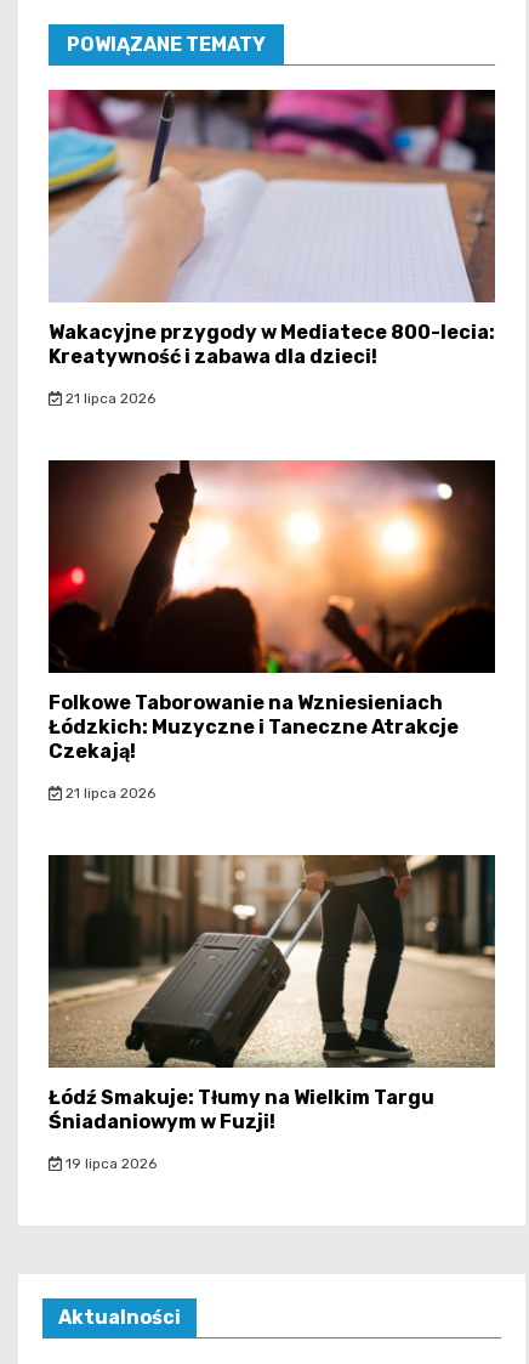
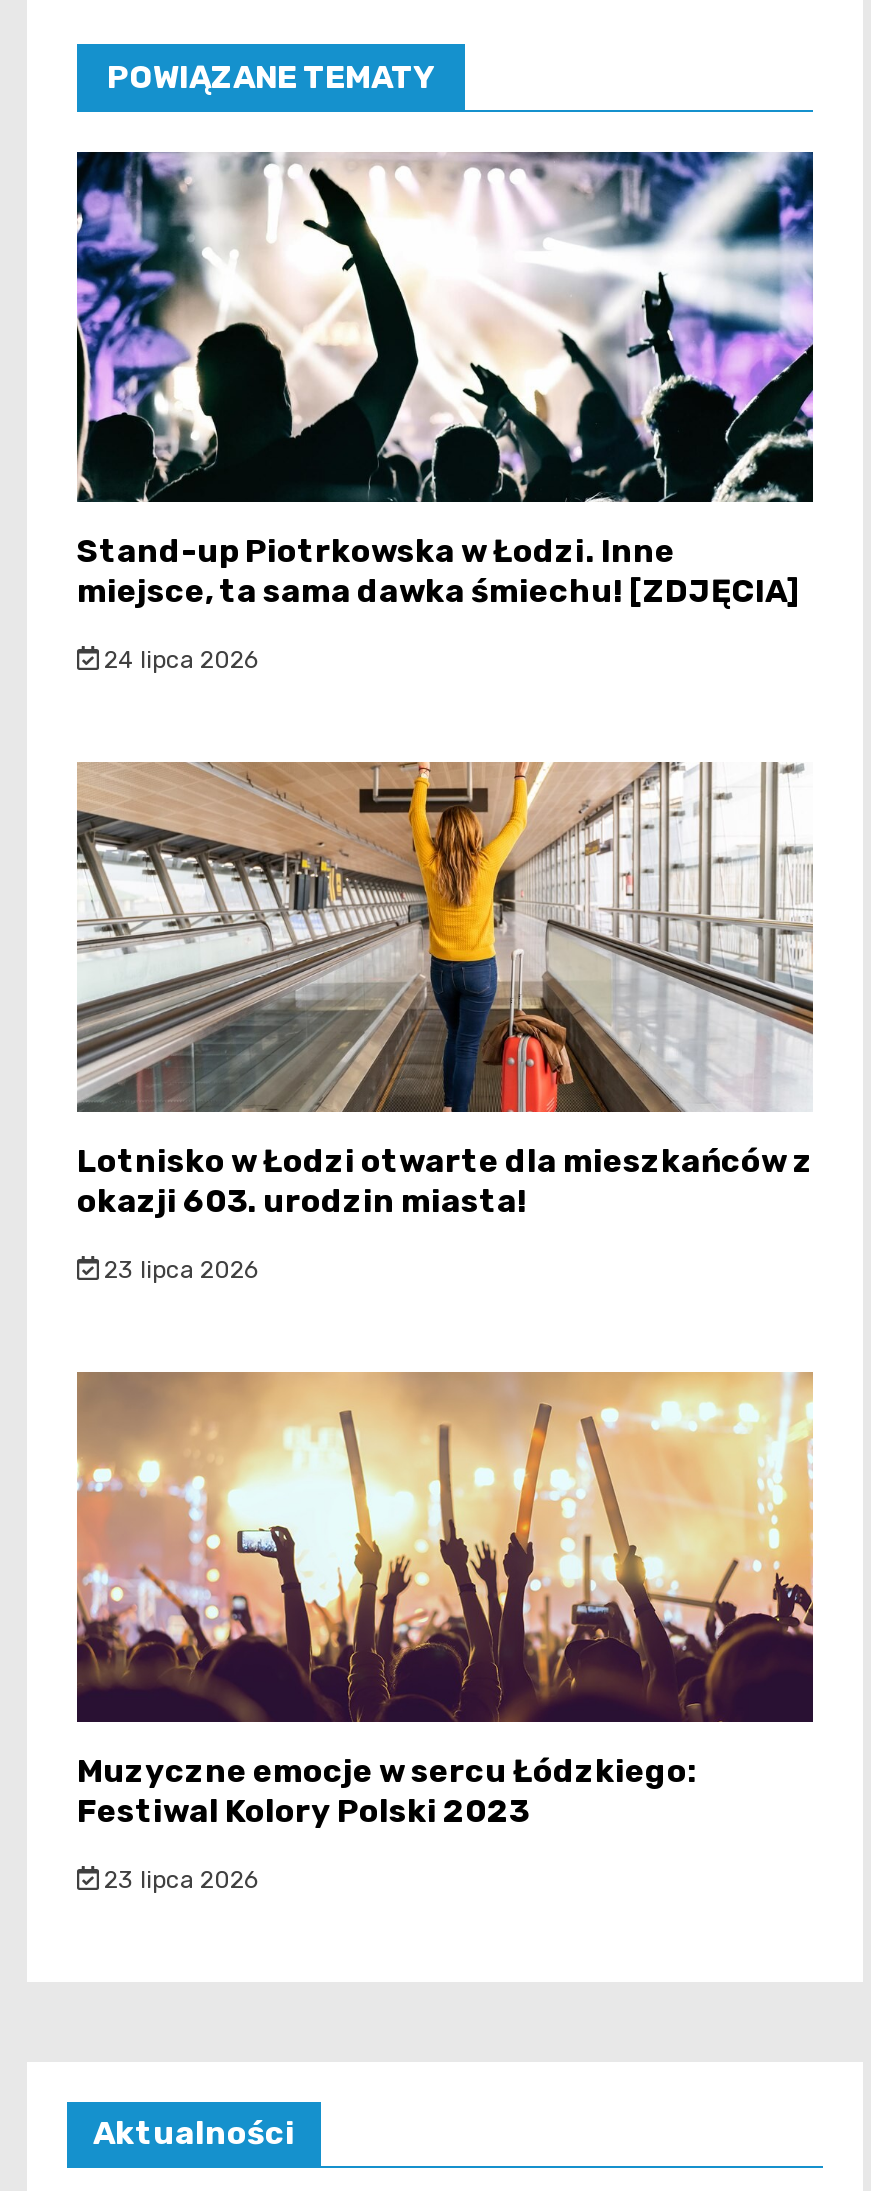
- [image]
- Wakacyjne przygody w Mediatece 800-lecia:
- Kreatywność i zabawa dla dzieci!
+ [image]
+ Stand-up Piotrkowska w Łodzi. Inne
+ miejsce, ta sama dawka śmiechu! [ZDJĘCIA]

- 21 lipca 2026
+ 24 lipca 2026

- [image]
- Folkowe Taborowanie na Wzniesieniach
- Łódzkich: Muzyczne i Taneczne Atrakcje
- Czekają!
+ [image]
+ Lotnisko w Łodzi otwarte dla mieszkańców z
+ okazji 603. urodzin miasta!

- 21 lipca 2026
+ 23 lipca 2026

- [image]
- Łódź Smakuje: Tłumy na Wielkim Targu
- Śniadaniowym w Fuzji!
+ [image]
+ Muzyczne emocje w sercu Łódzkiego:
+ Festiwal Kolory Polski 2023

- 19 lipca 2026
+ 23 lipca 2026
